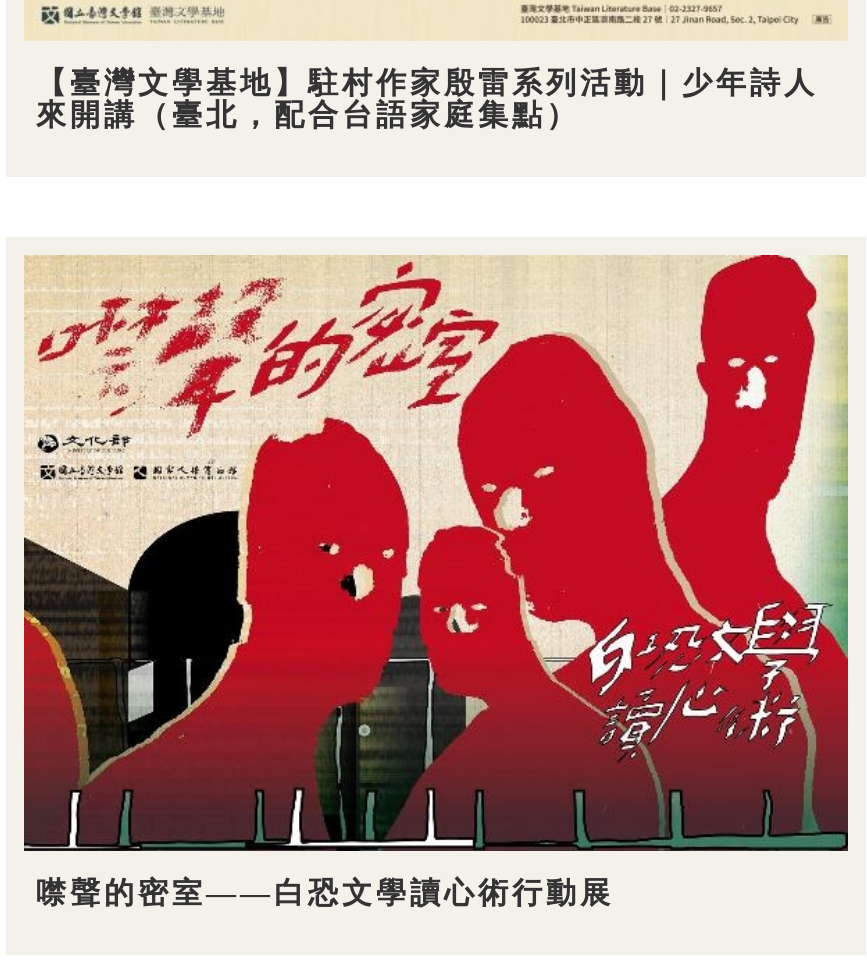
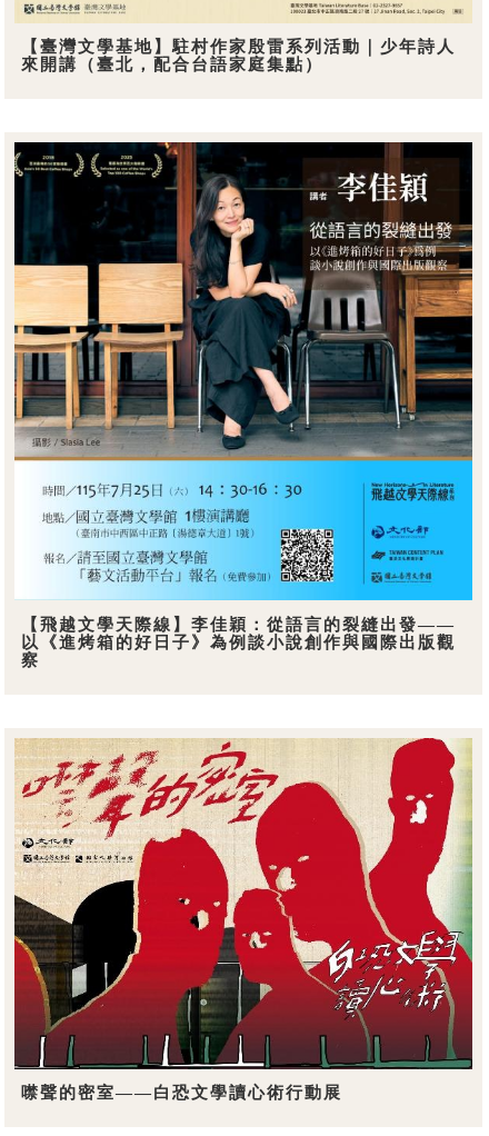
+ [image]
+ 【飛越文學天際線】李佳穎：從語言的裂縫出發——
+ 以《進烤箱的好日子》為例談小說創作與國際出版觀
+ 察
